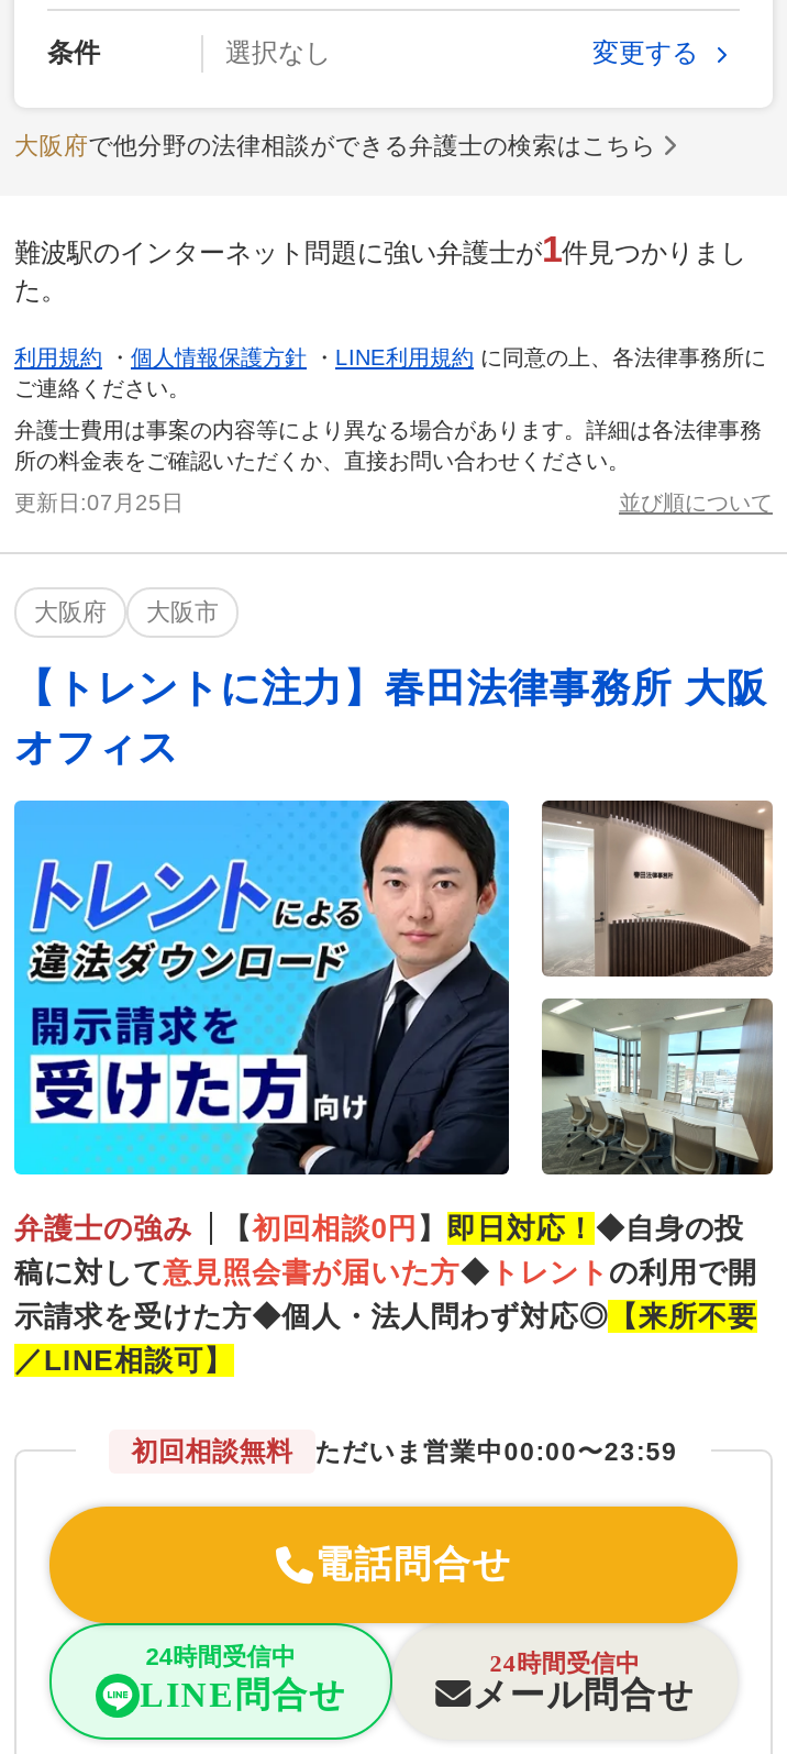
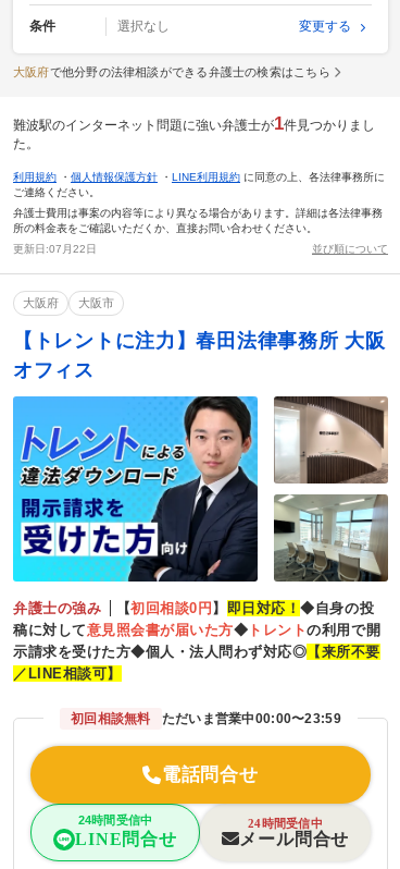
- 更新日: 07月25日
+ 更新日: 07月22日
